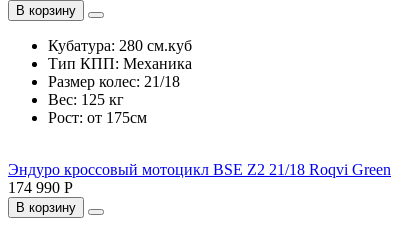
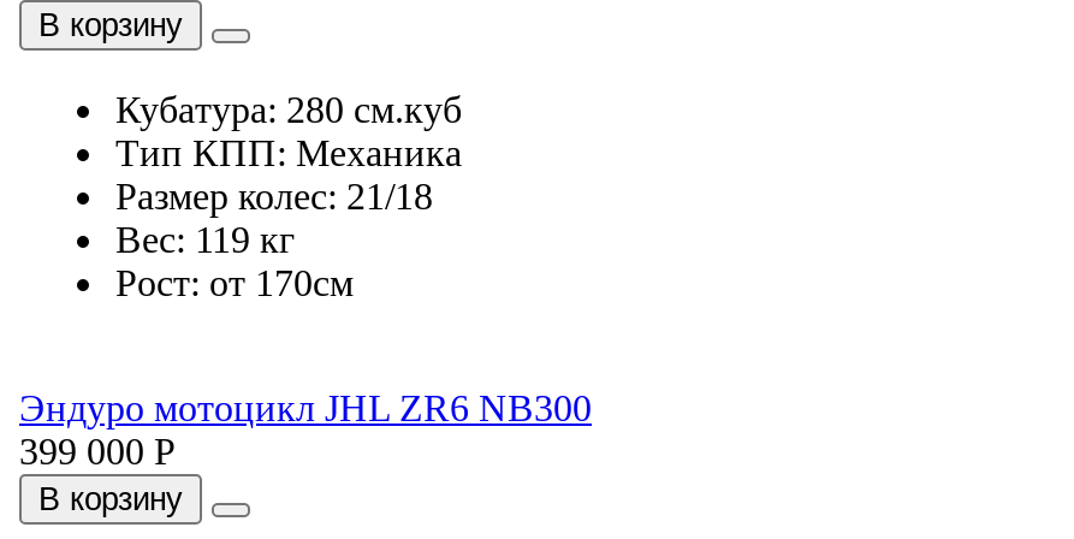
- Вес: 125 кг
- Рост: от 175см
+ Вес: 119 кг
+ Рост: от 170см

- Эндуро кроссовый мотоцикл BSE Z2 21/18 Roqvi Green
- 174 990 Р
+ Эндуро мотоцикл JHL ZR6 NB300
+ 399 000 Р
